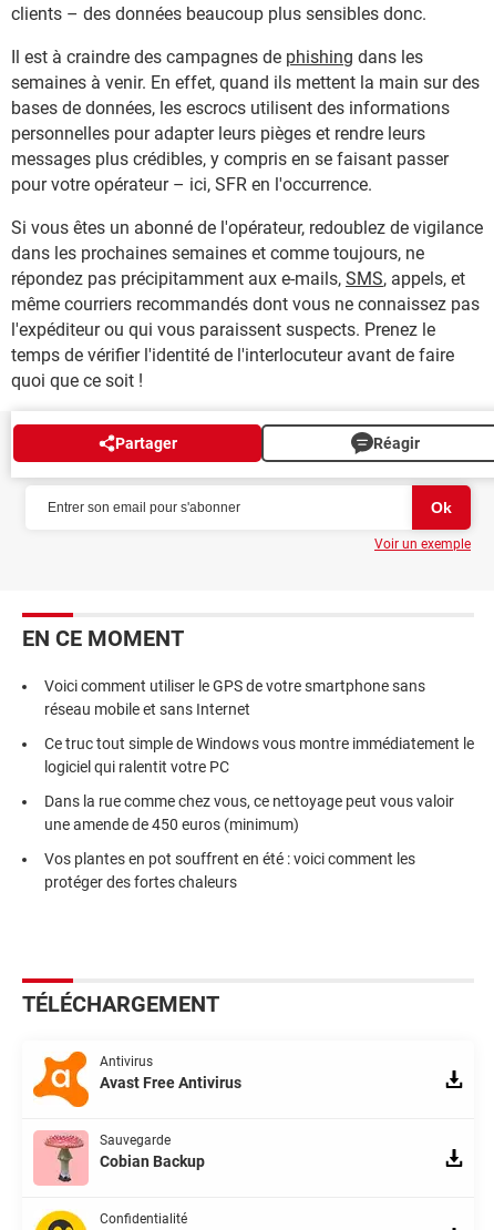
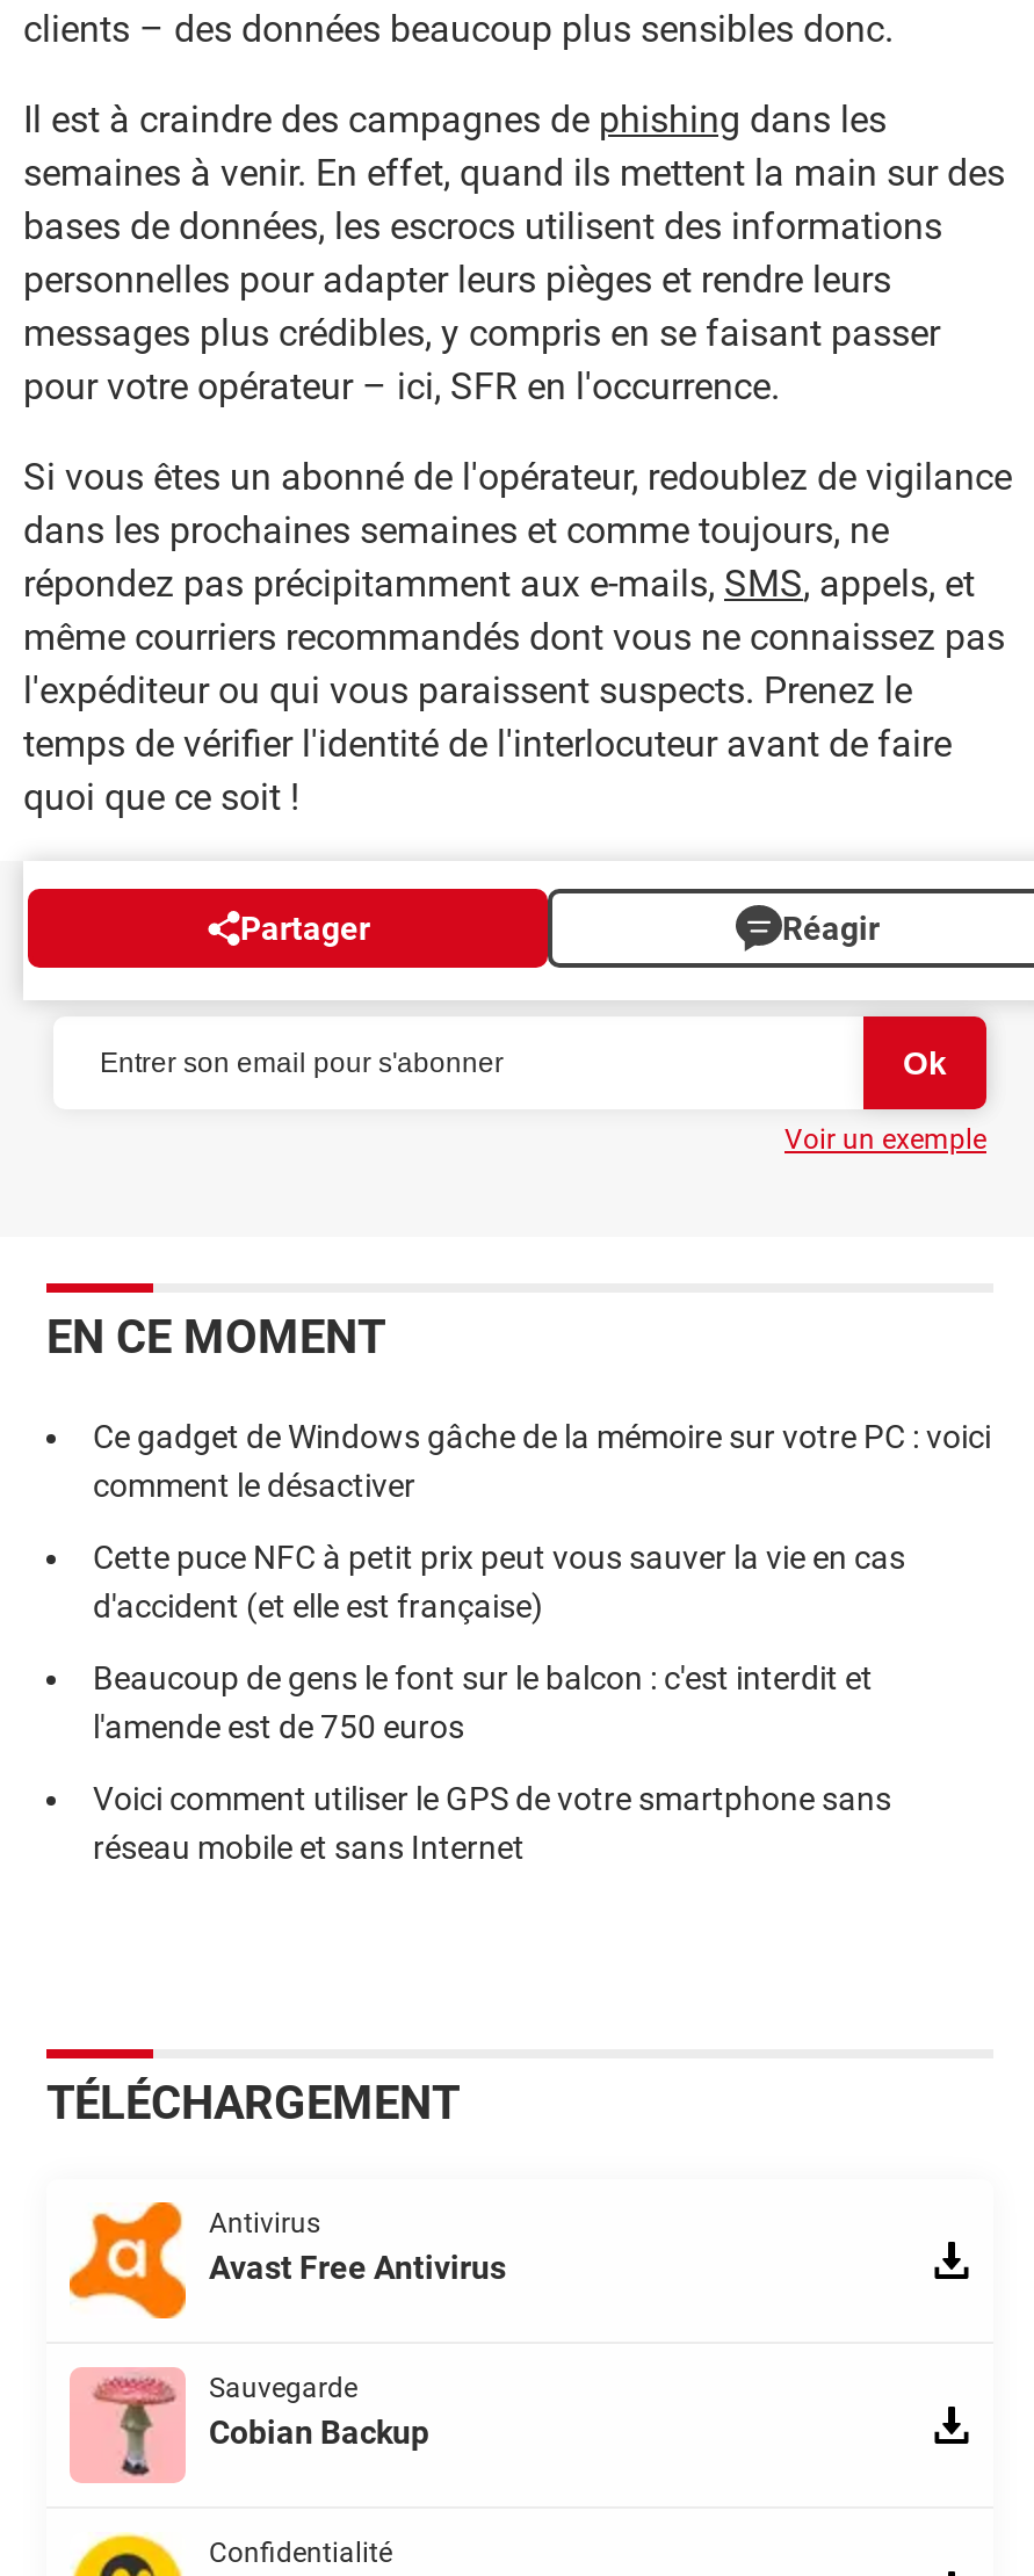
+ Ce gadget de Windows gâche de la mémoire sur votre PC : voici
+ comment le désactiver
+ Cette puce NFC à petit prix peut vous sauver la vie en cas
+ d'accident (et elle est française)
+ Beaucoup de gens le font sur le balcon : c'est interdit et
+ l'amende est de 750 euros

moved down: Voici comment utiliser le GPS de votre smartphone sans | réseau mobile et sans Internet

- Ce truc tout simple de Windows vous montre immédiatement le
- logiciel qui ralentit votre PC
- Dans la rue comme chez vous, ce nettoyage peut vous valoir
- une amende de 450 euros (minimum)
- Vos plantes en pot souffrent en été : voici comment les
- protéger des fortes chaleurs
